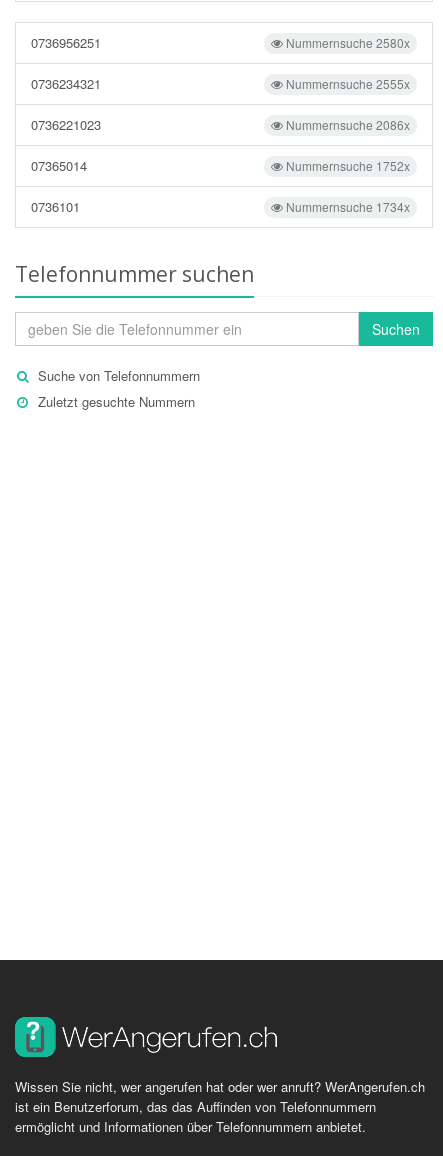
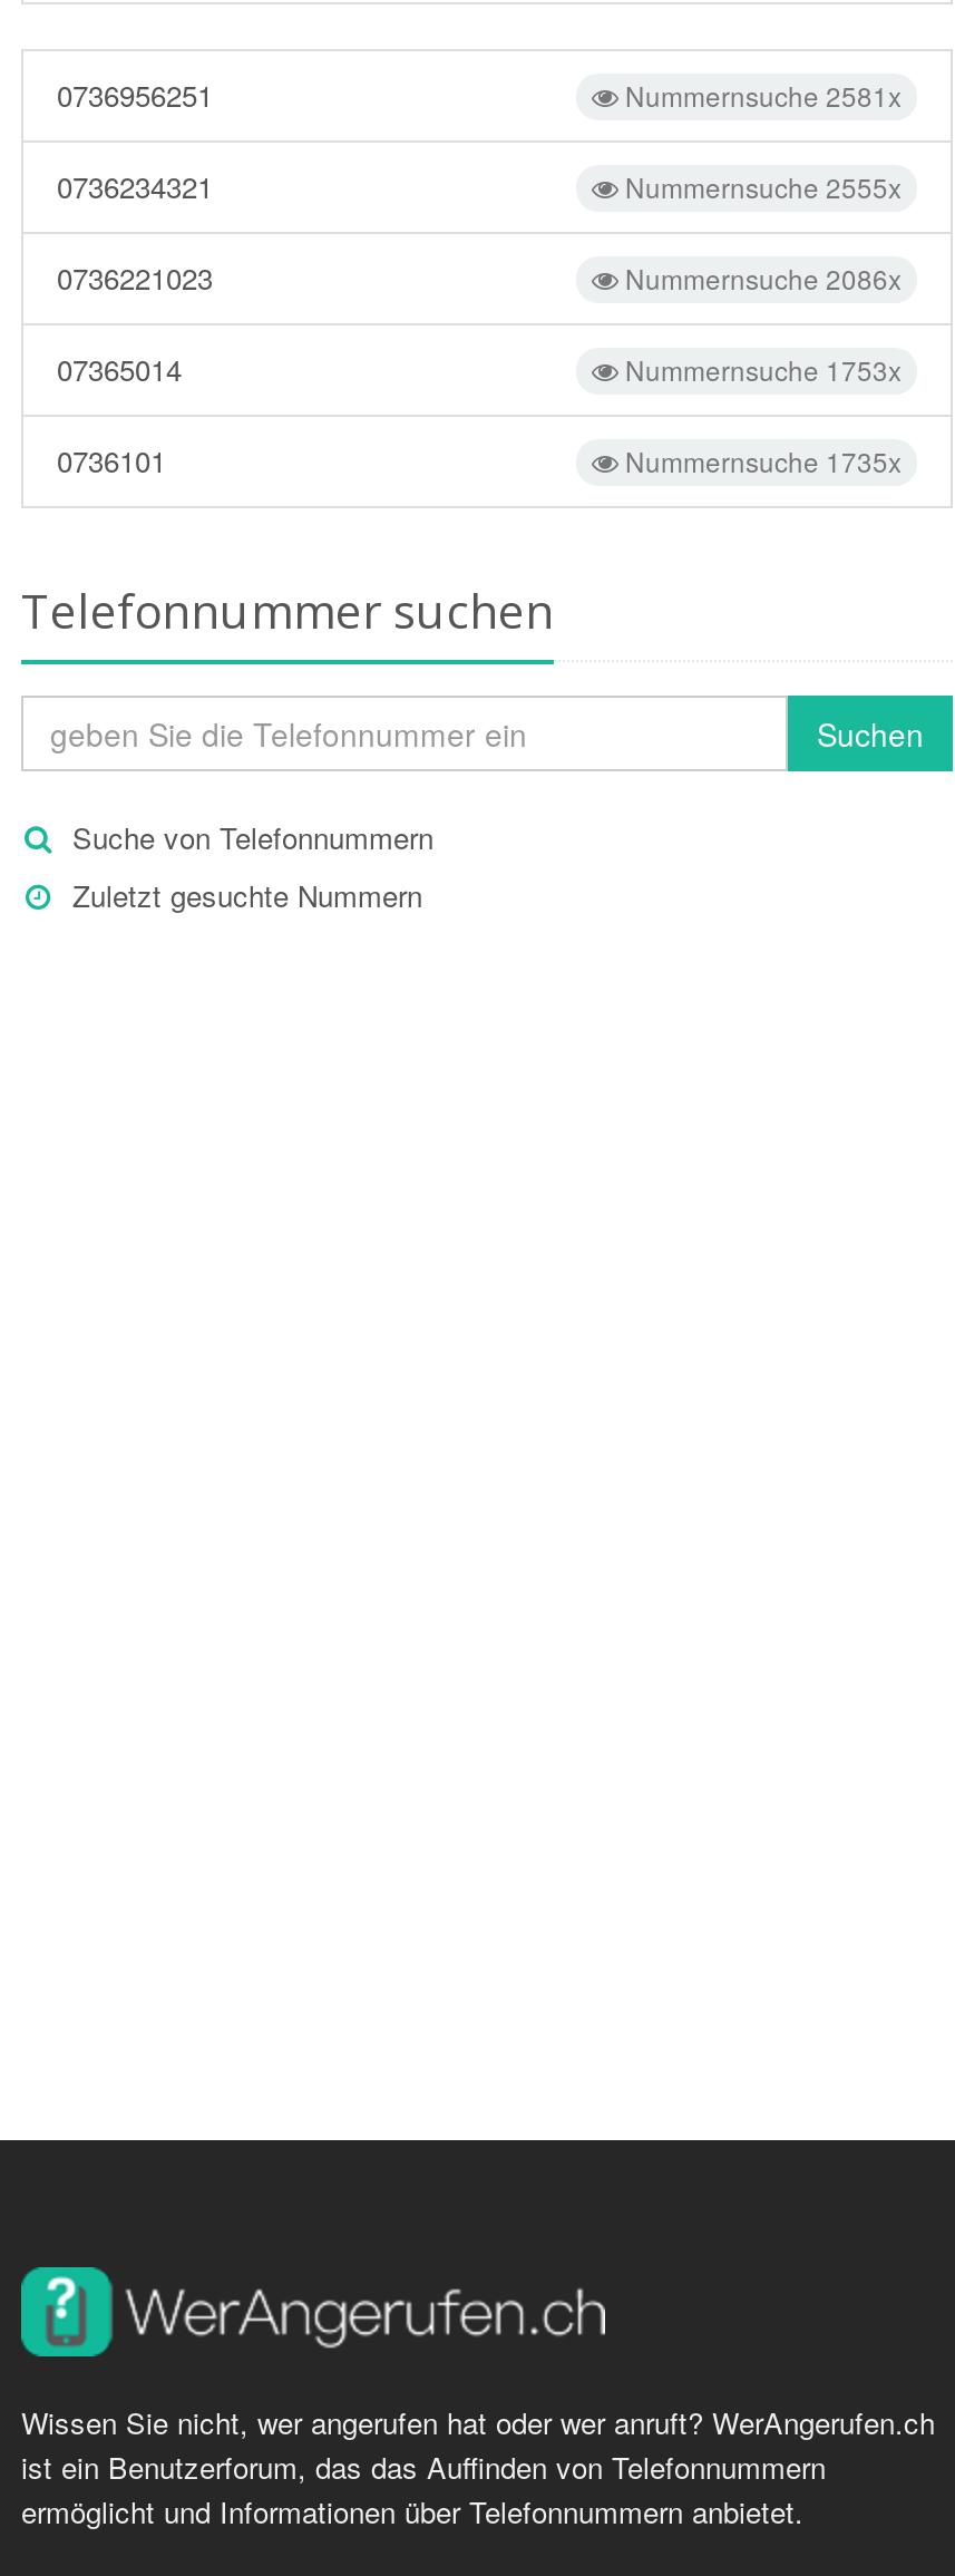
- Nummernsuche 2580x
+ Nummernsuche 2581x

- Nummernsuche 1752x
+ Nummernsuche 1753x

- Nummernsuche 1734x
+ Nummernsuche 1735x
